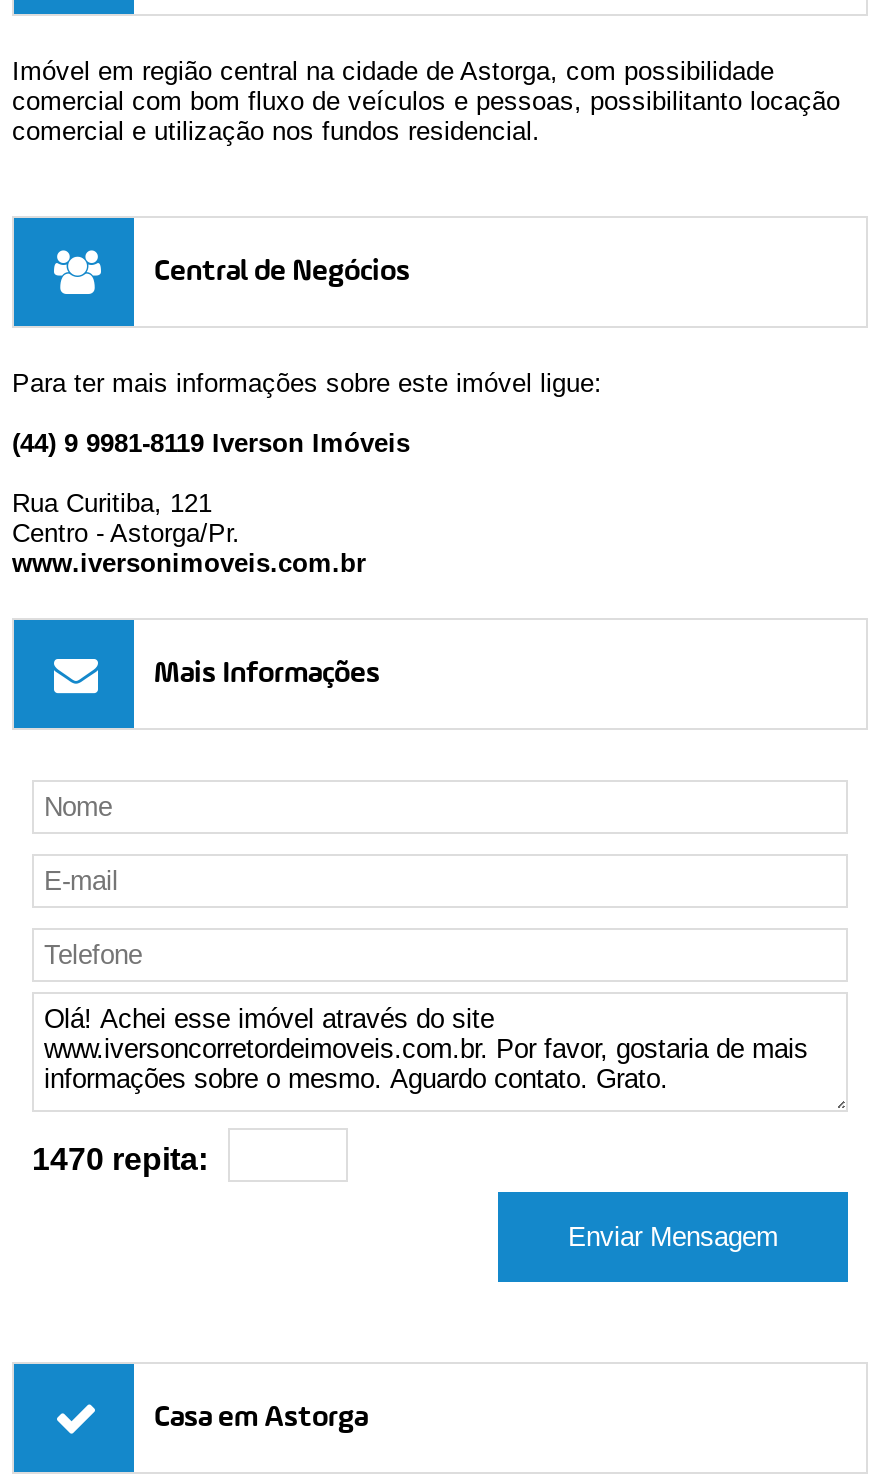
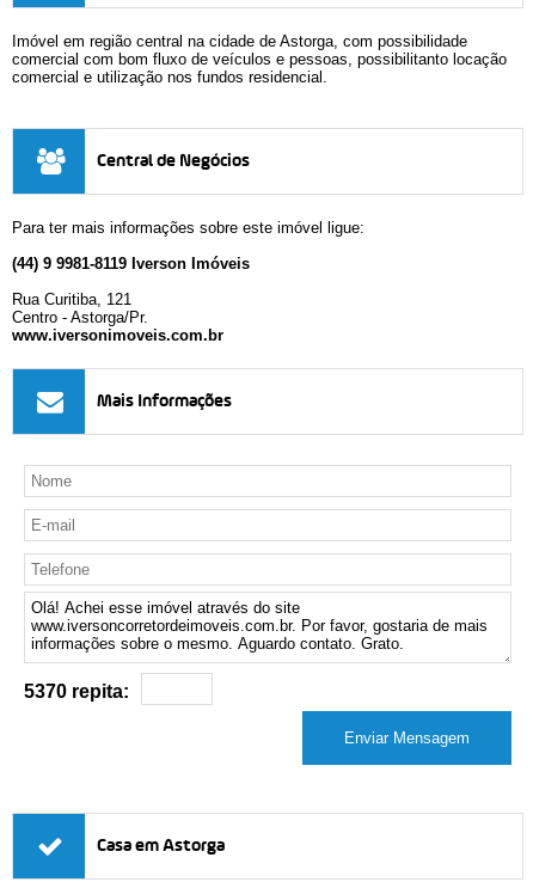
- 1470 repita:
+ 5370 repita:
